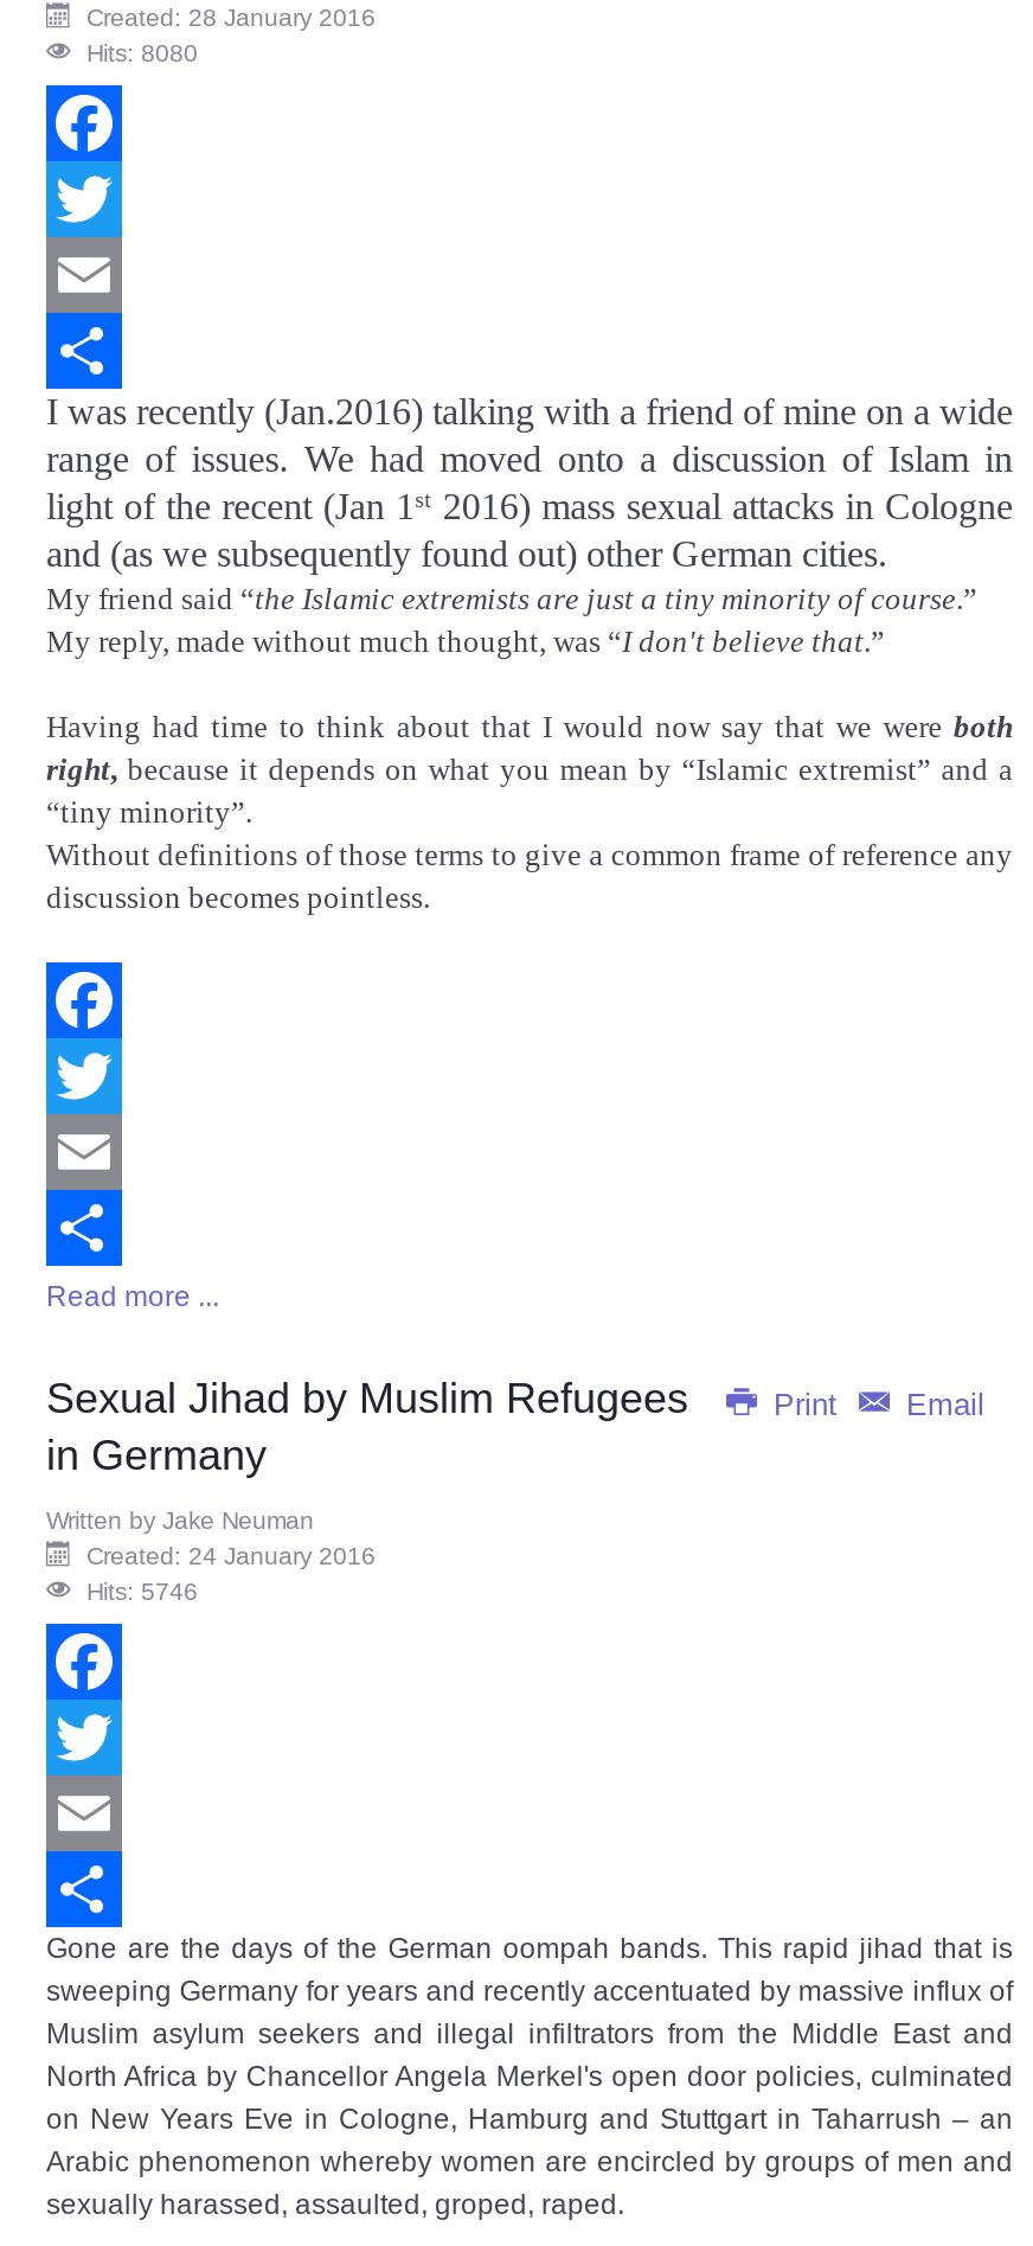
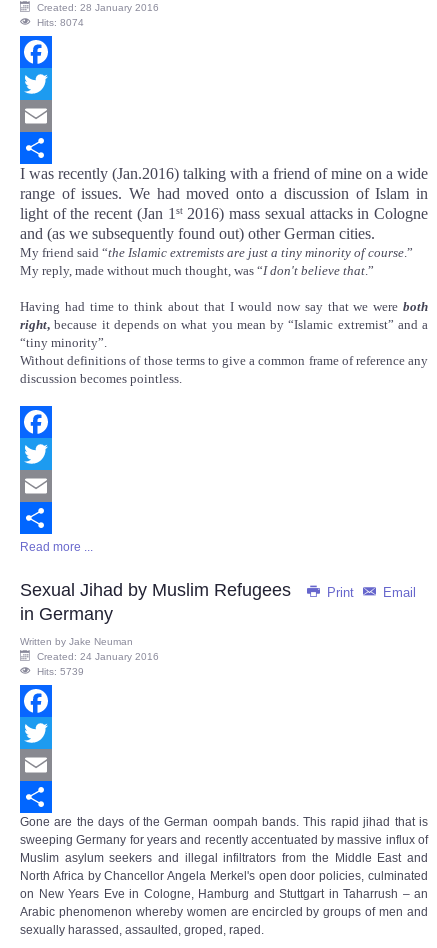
- Hits: 8080
+ Hits: 8074

- Hits: 5746
+ Hits: 5739
